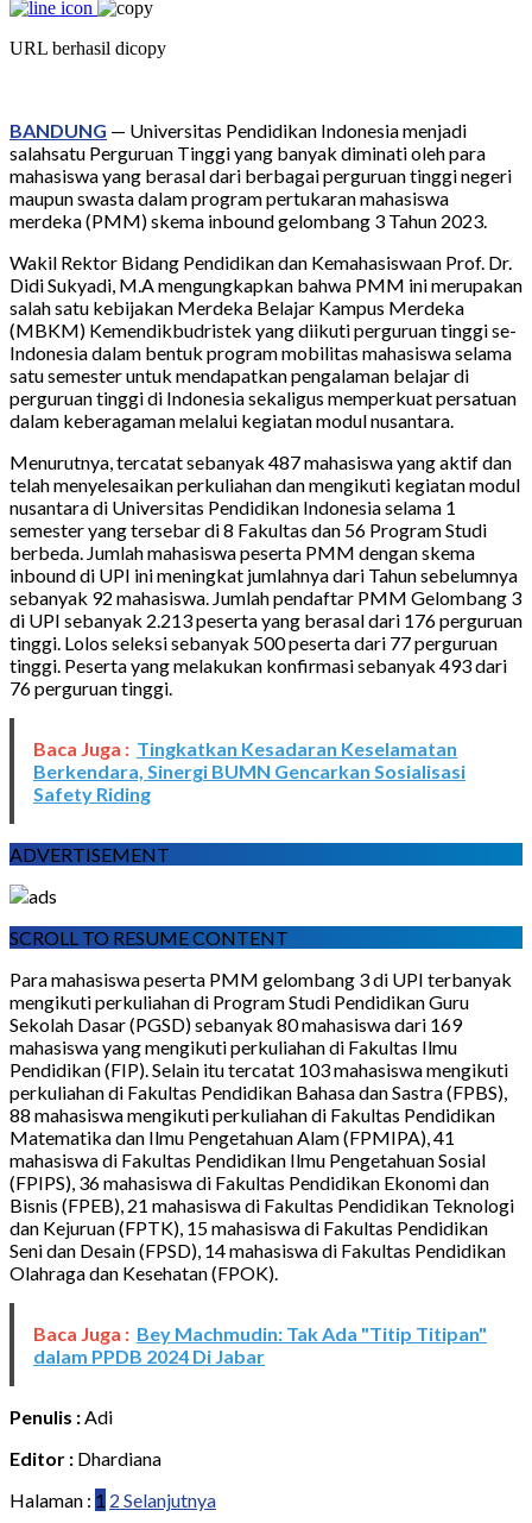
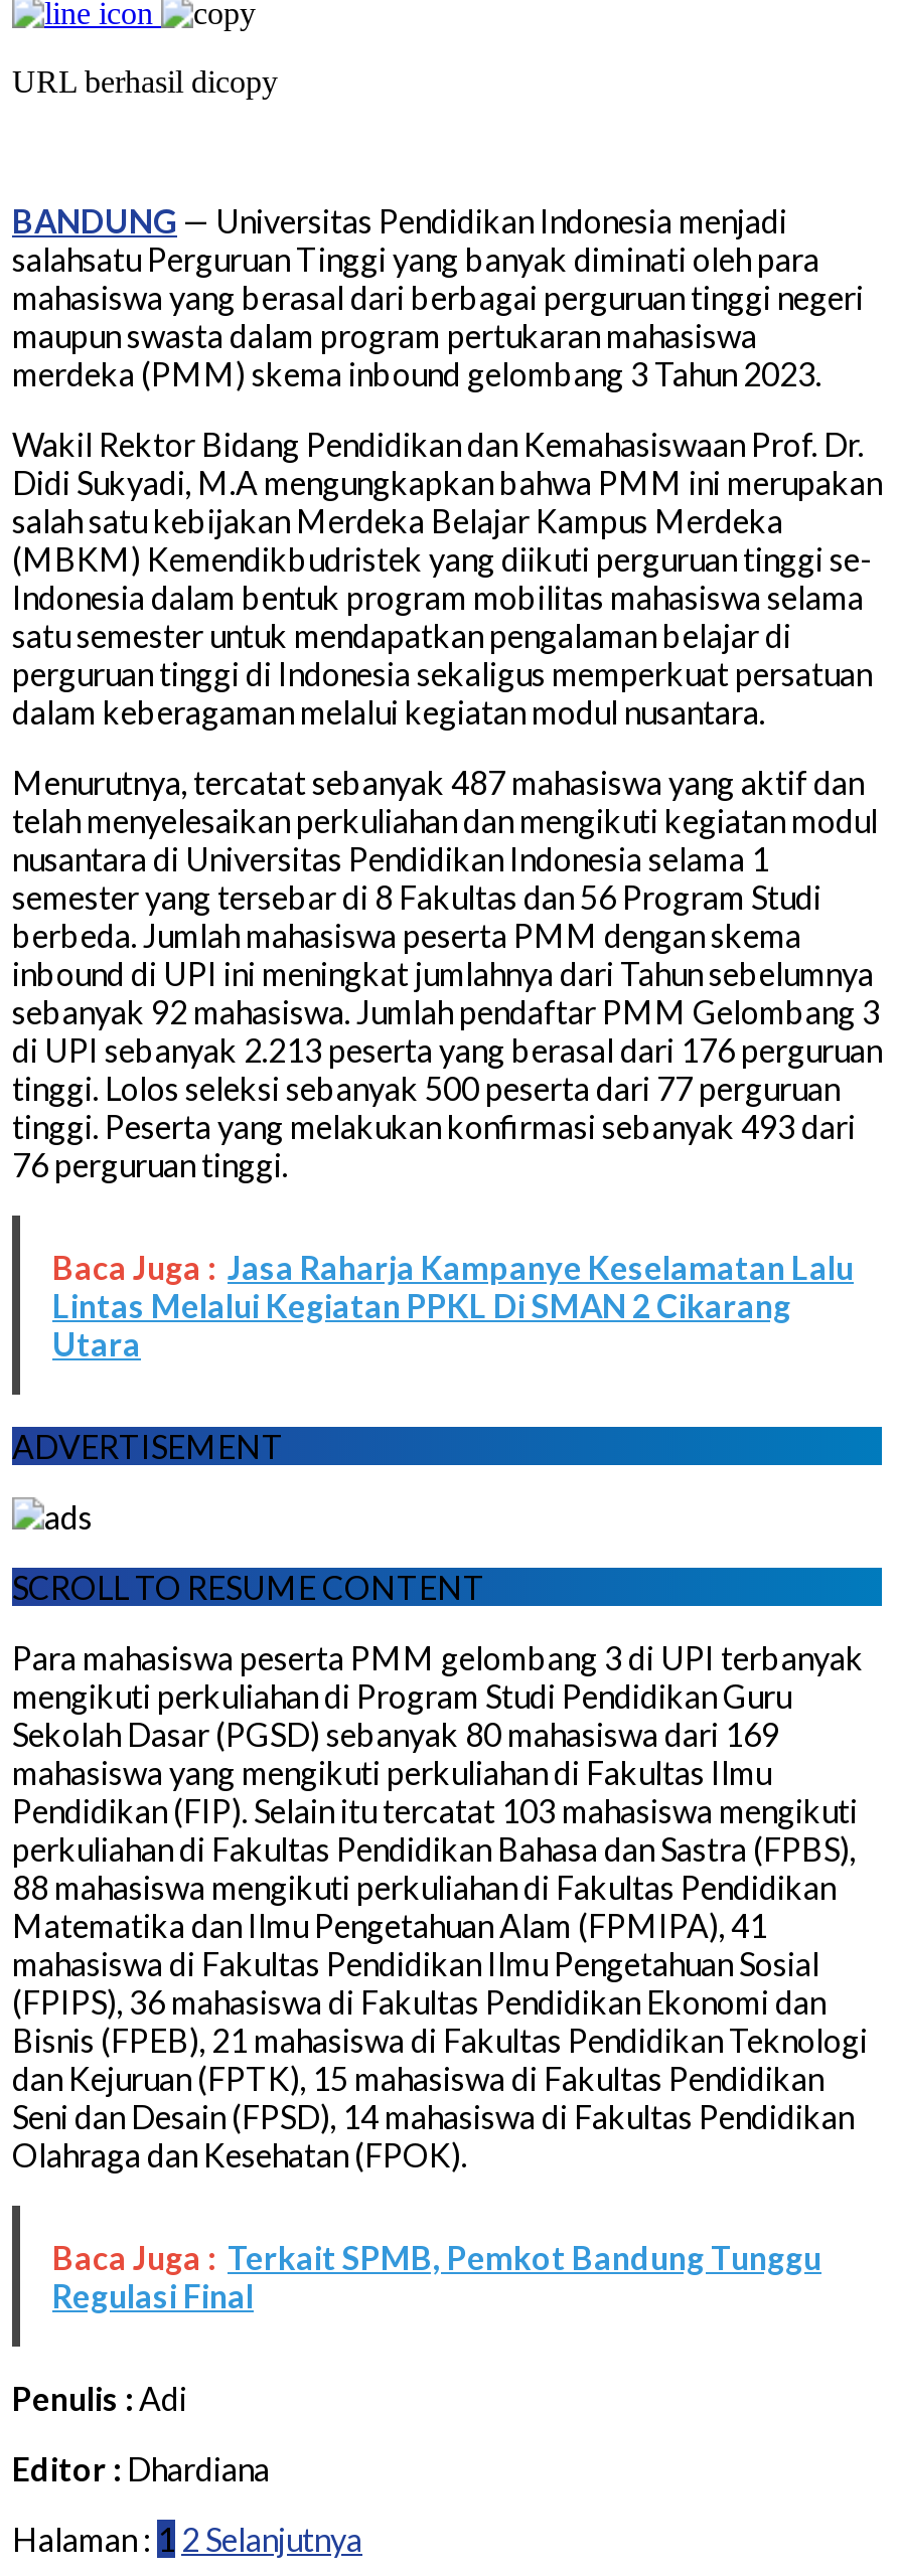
- Baca Juga : Tingkatkan Kesadaran Keselamatan
- Berkendara, Sinergi BUMN Gencarkan Sosialisasi
- Safety Riding
+ Baca Juga : Jasa Raharja Kampanye Keselamatan Lalu
+ Lintas Melalui Kegiatan PPKL Di SMAN 2 Cikarang
+ Utara

- Baca Juga : Bey Machmudin: Tak Ada "Titip Titipan"
- dalam PPDB 2024 Di Jabar
+ Baca Juga : Terkait SPMB, Pemkot Bandung Tunggu
+ Regulasi Final
